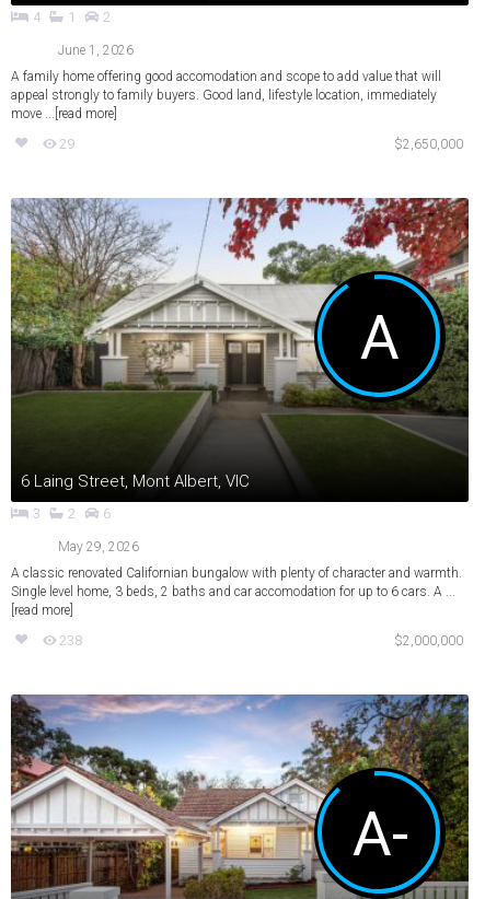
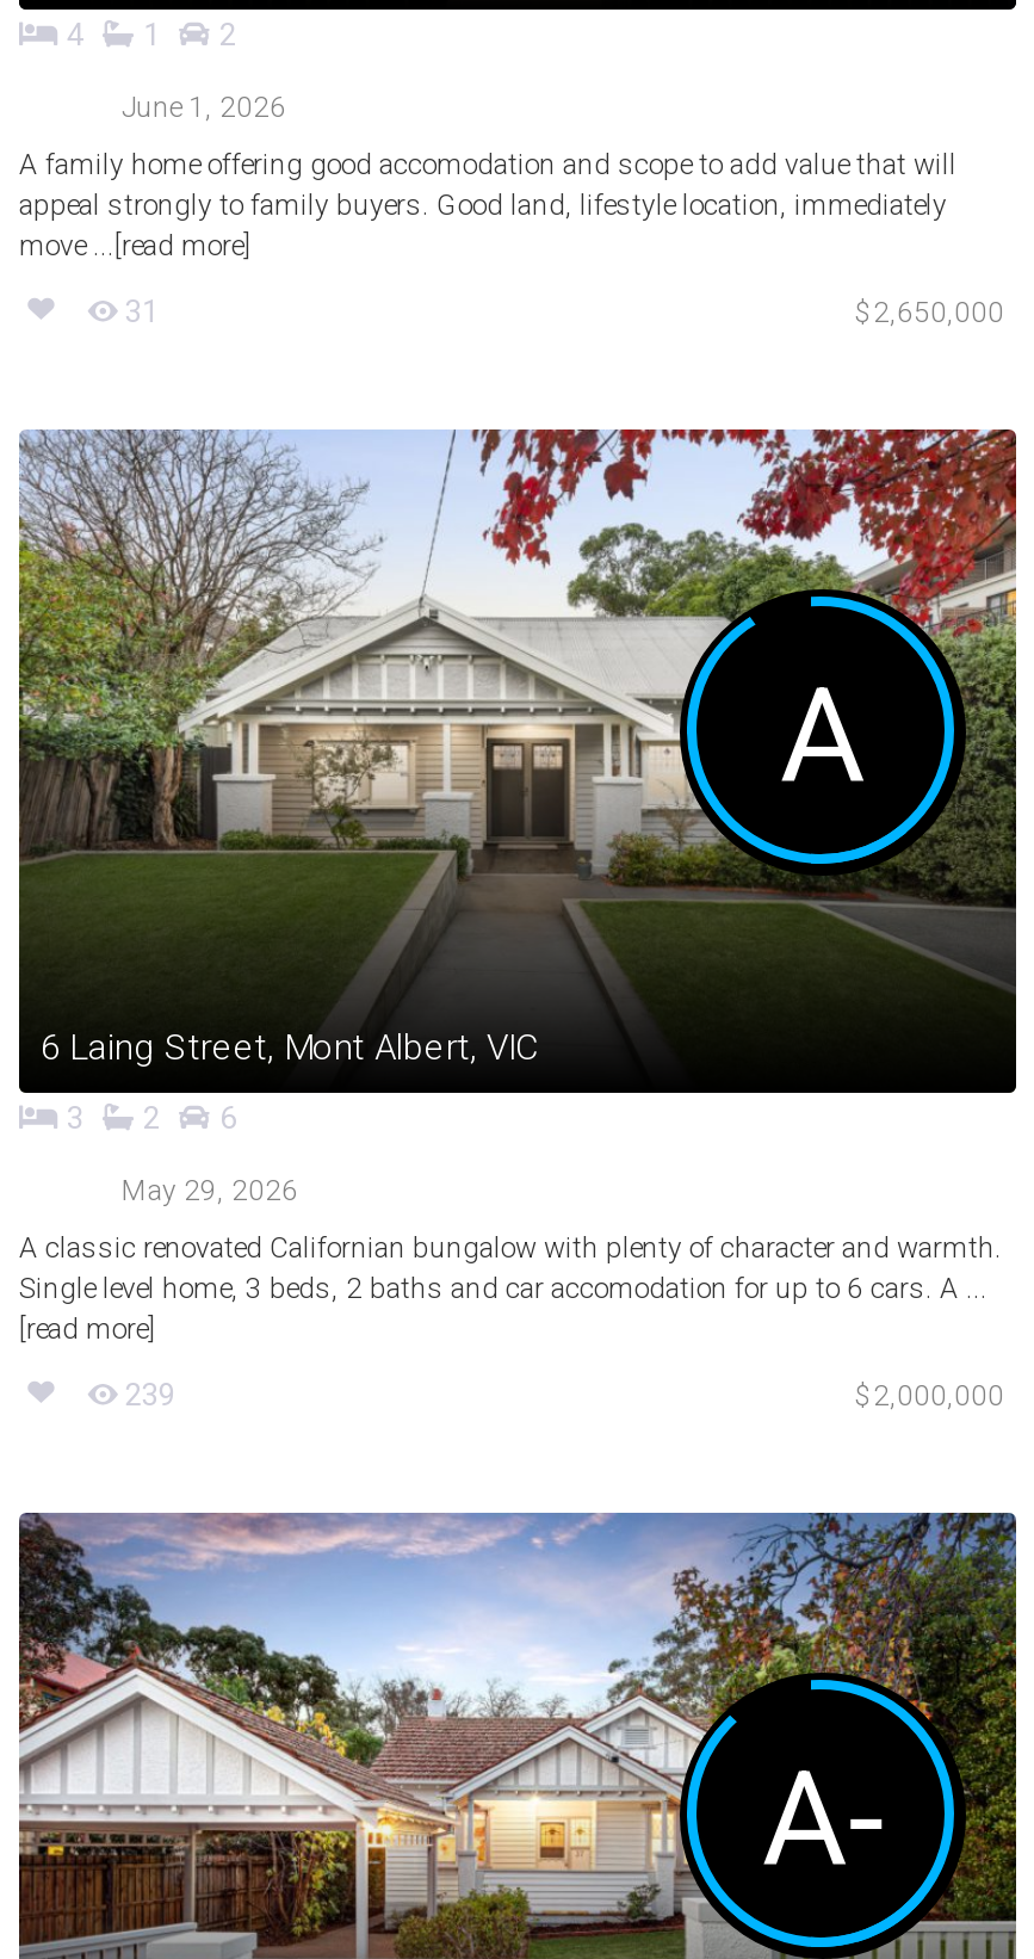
- 29
+ 31

- 238
+ 239
